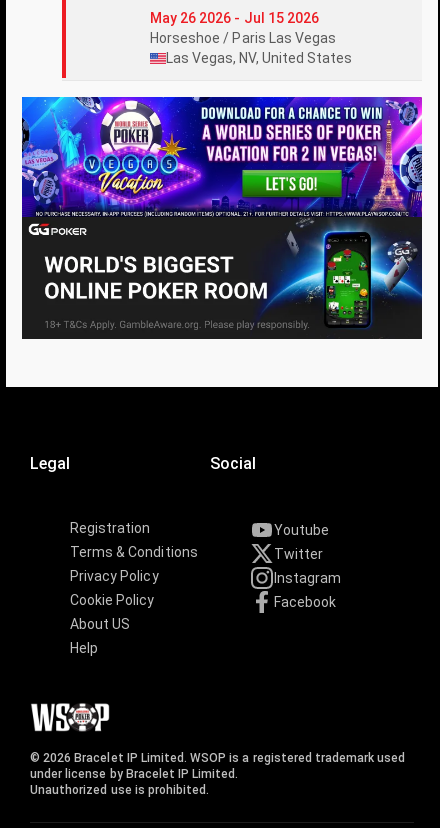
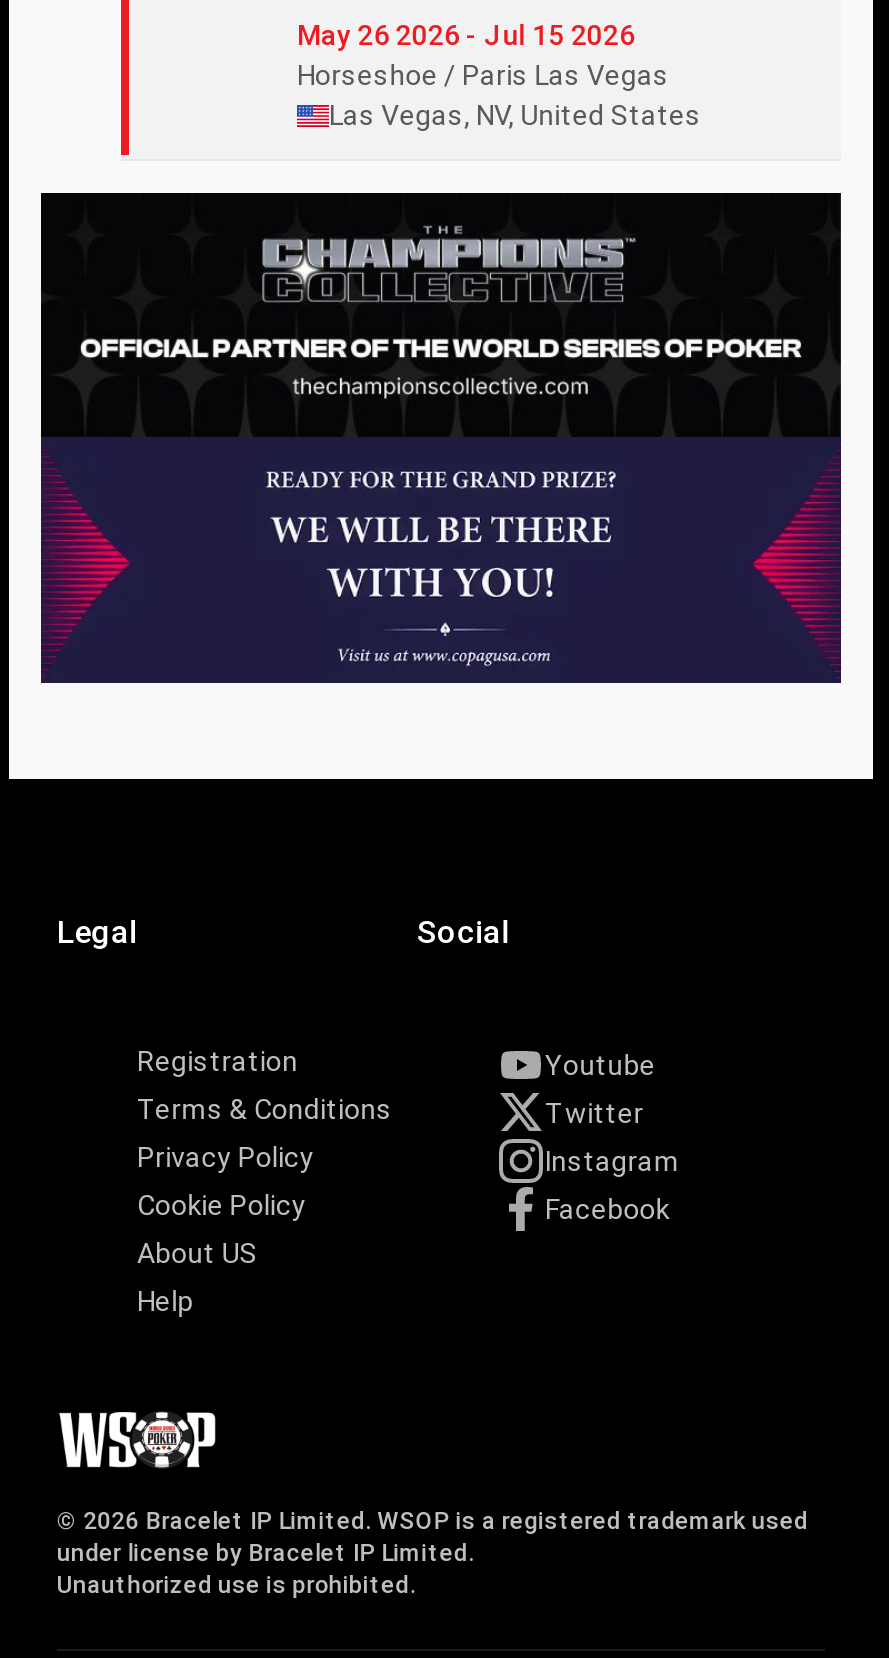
- [image]
+ [image]
